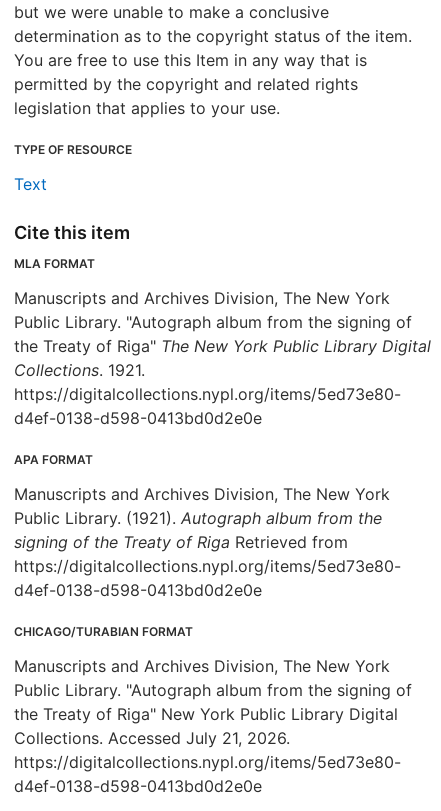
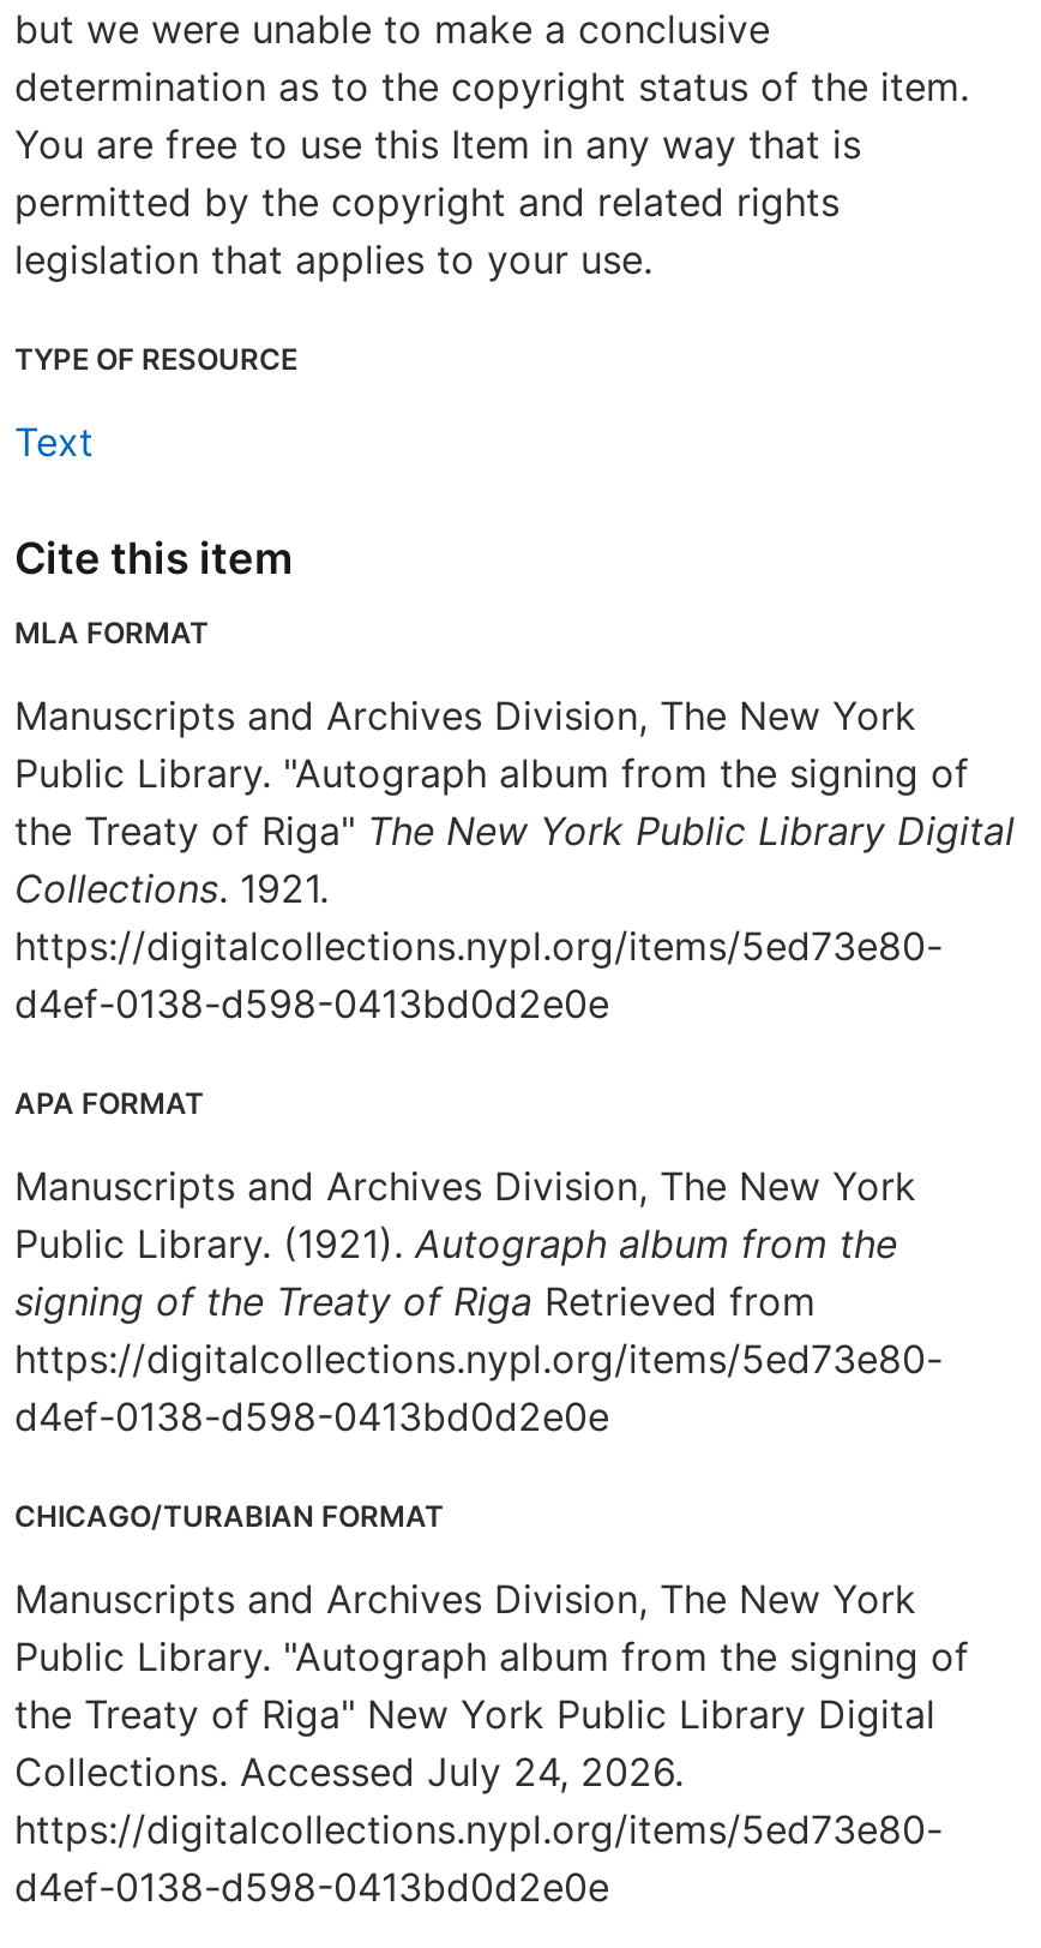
- Collections. Accessed July 21, 2026.
+ Collections. Accessed July 24, 2026.
